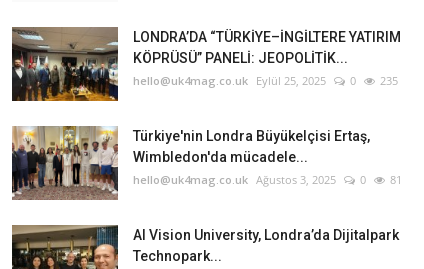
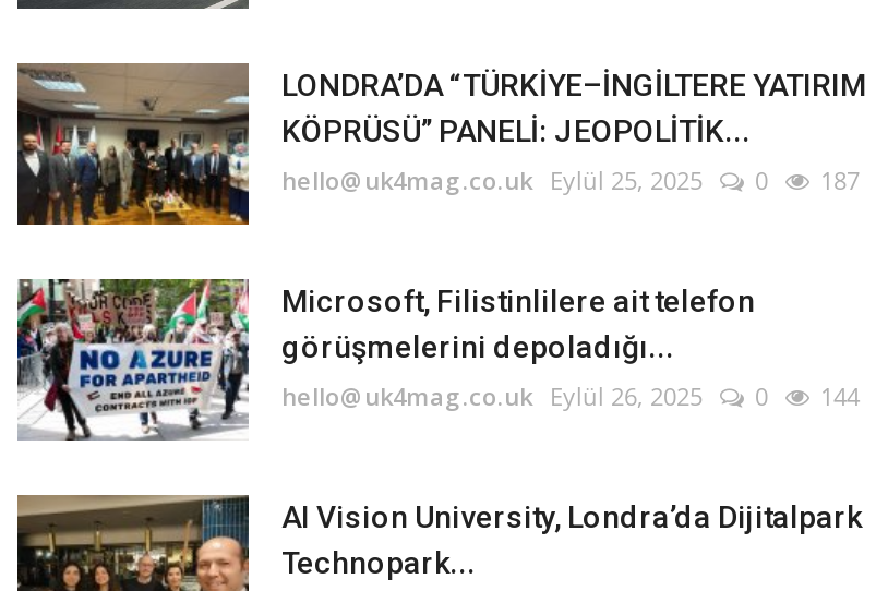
- hello@uk4mag.co.uk Eylül 25, 2025 0 235
+ hello@uk4mag.co.uk Eylül 25, 2025 0 187

- [image]
- Türkiye'nin Londra Büyükelçisi Ertaş,
- Wimbledon'da mücadele...
- hello@uk4mag.co.uk Ağustos 3, 2025
+ [image]
+ Microsoft, Filistinlilere ait telefon
+ görüşmelerini depoladığı...
+ hello@uk4mag.co.uk Eylül 26, 2025

- 81
+ 144
